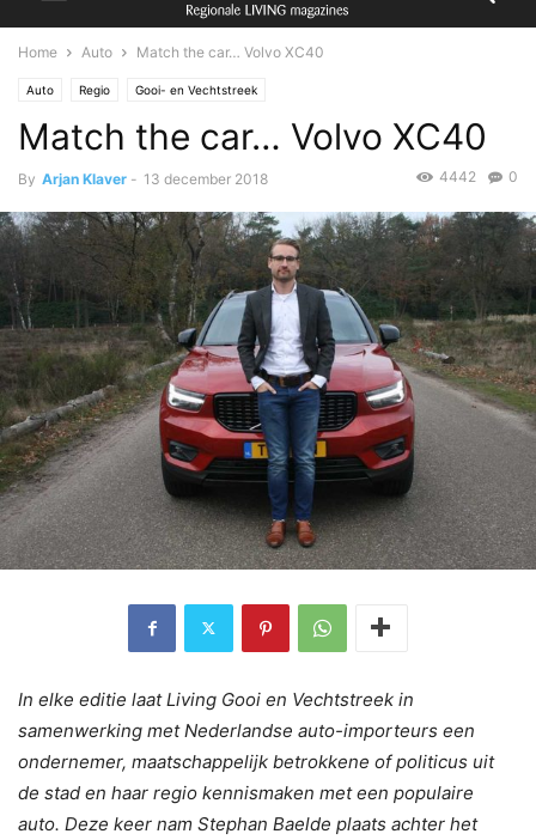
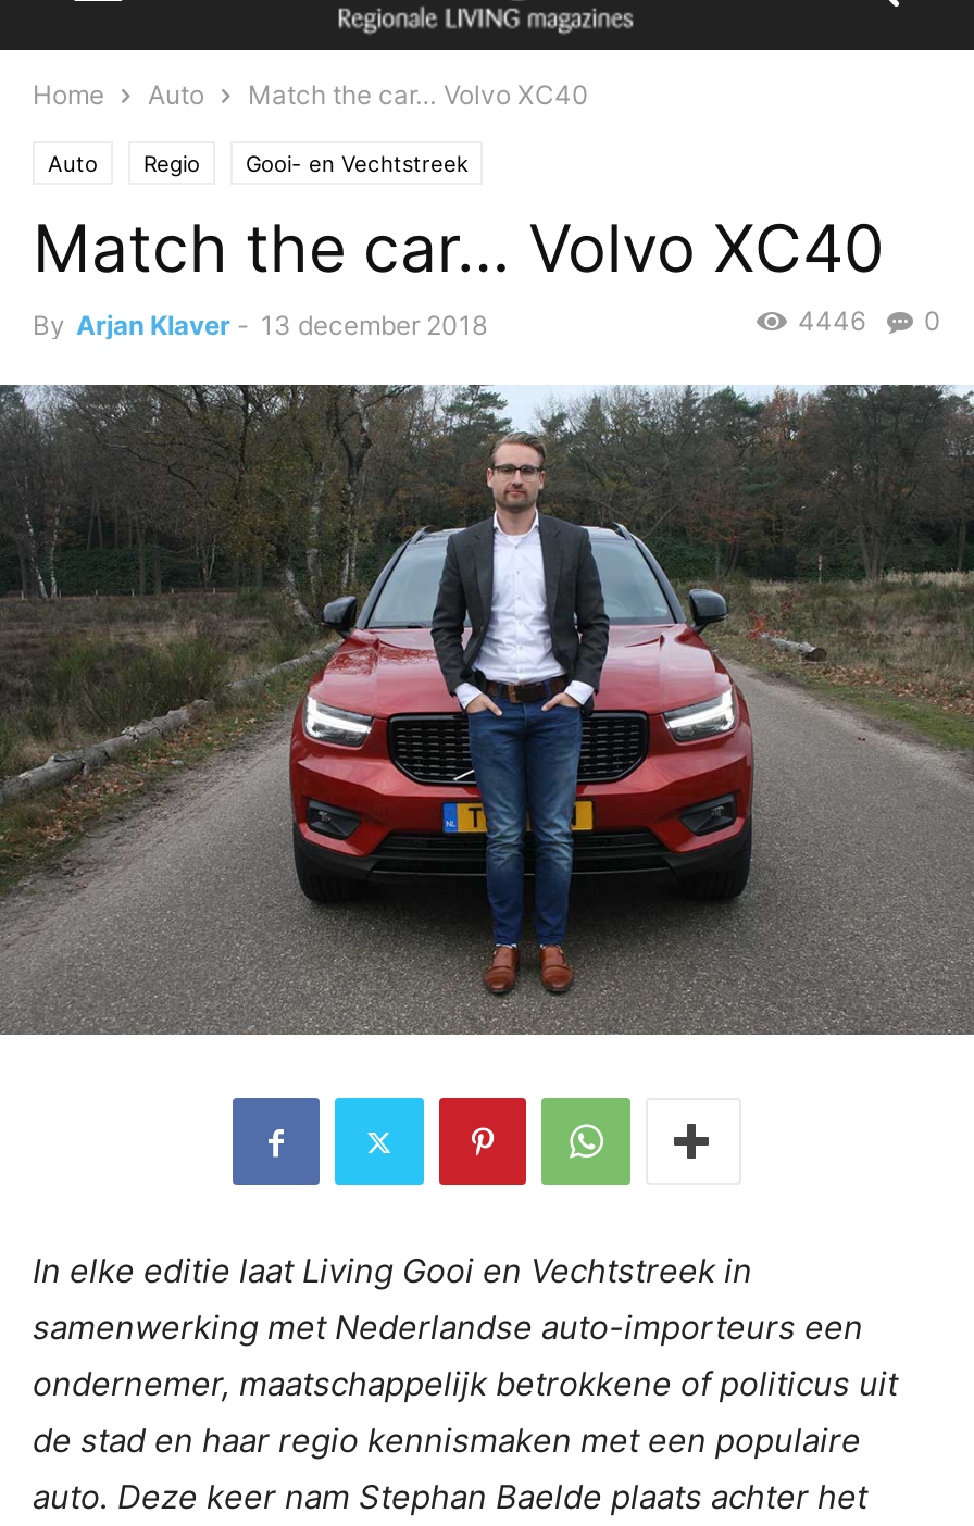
- 4442 0
+ 4446 0
